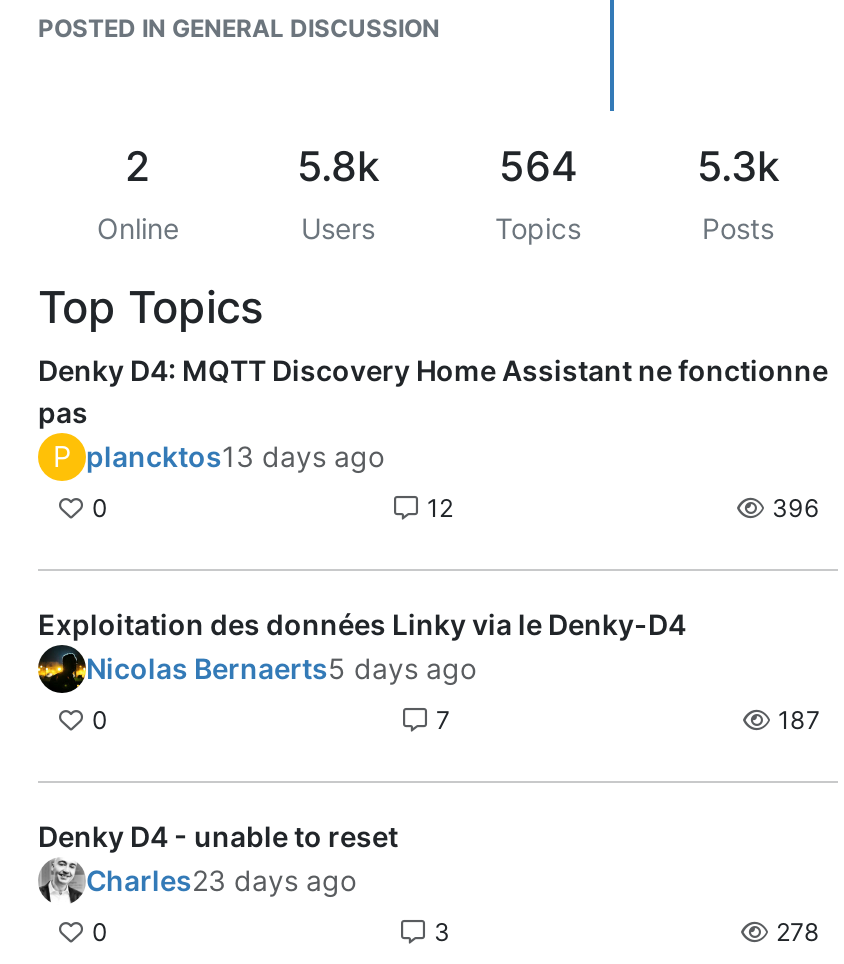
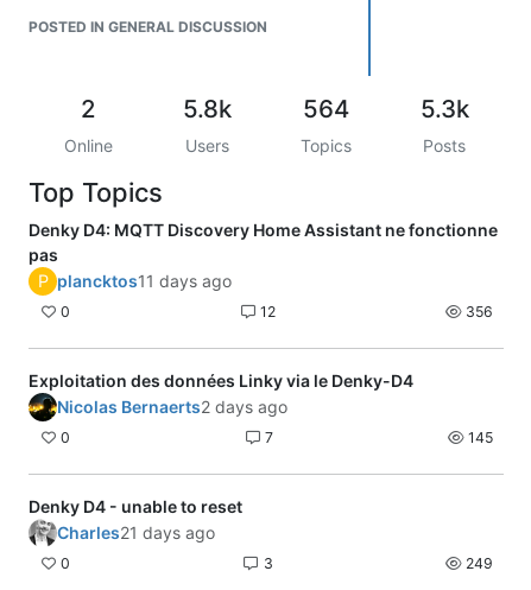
- P plancktos13 days ago
+ P plancktos11 days ago

- 396
+ 356

- Nicolas Bernaerts5 days ago
+ Nicolas Bernaerts2 days ago

- 187
+ 145

- Charles23 days ago
+ Charles21 days ago

- 278
+ 249
